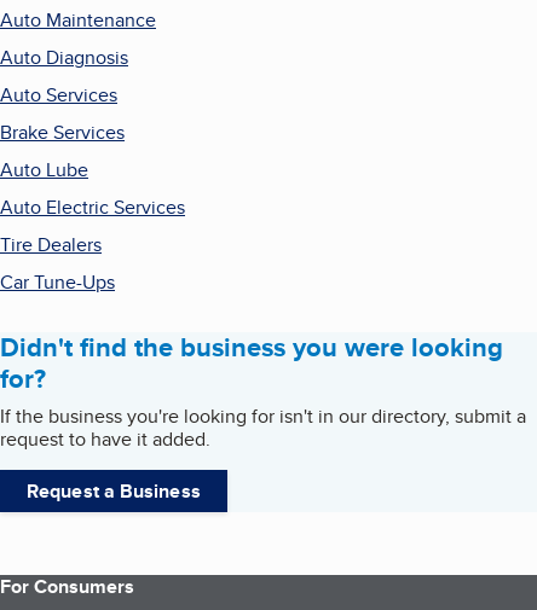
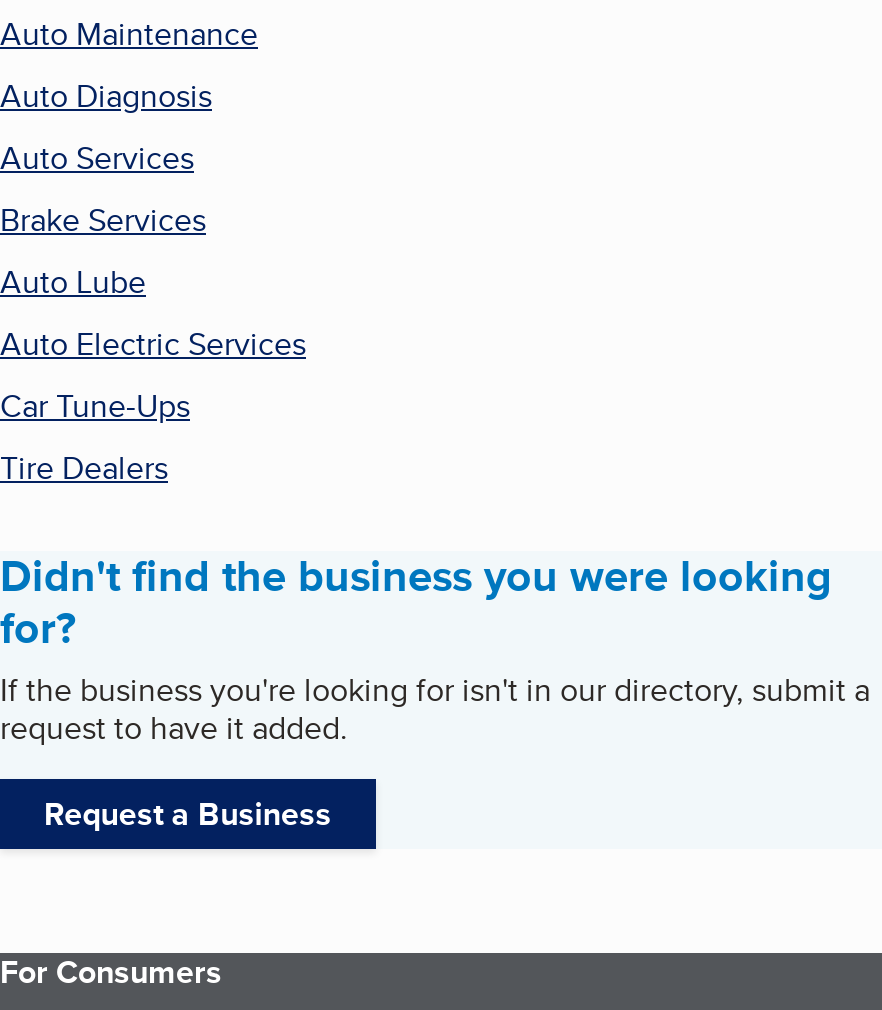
moved down: Tire Dealers

moved up: Car Tune-Ups
